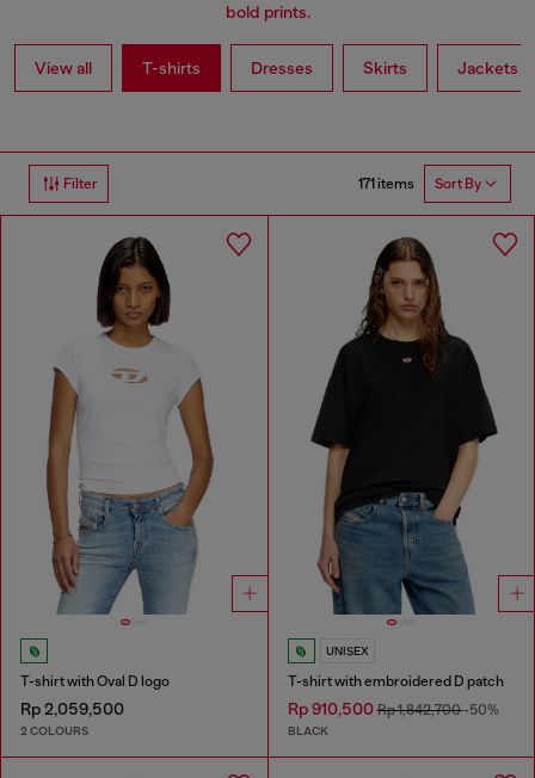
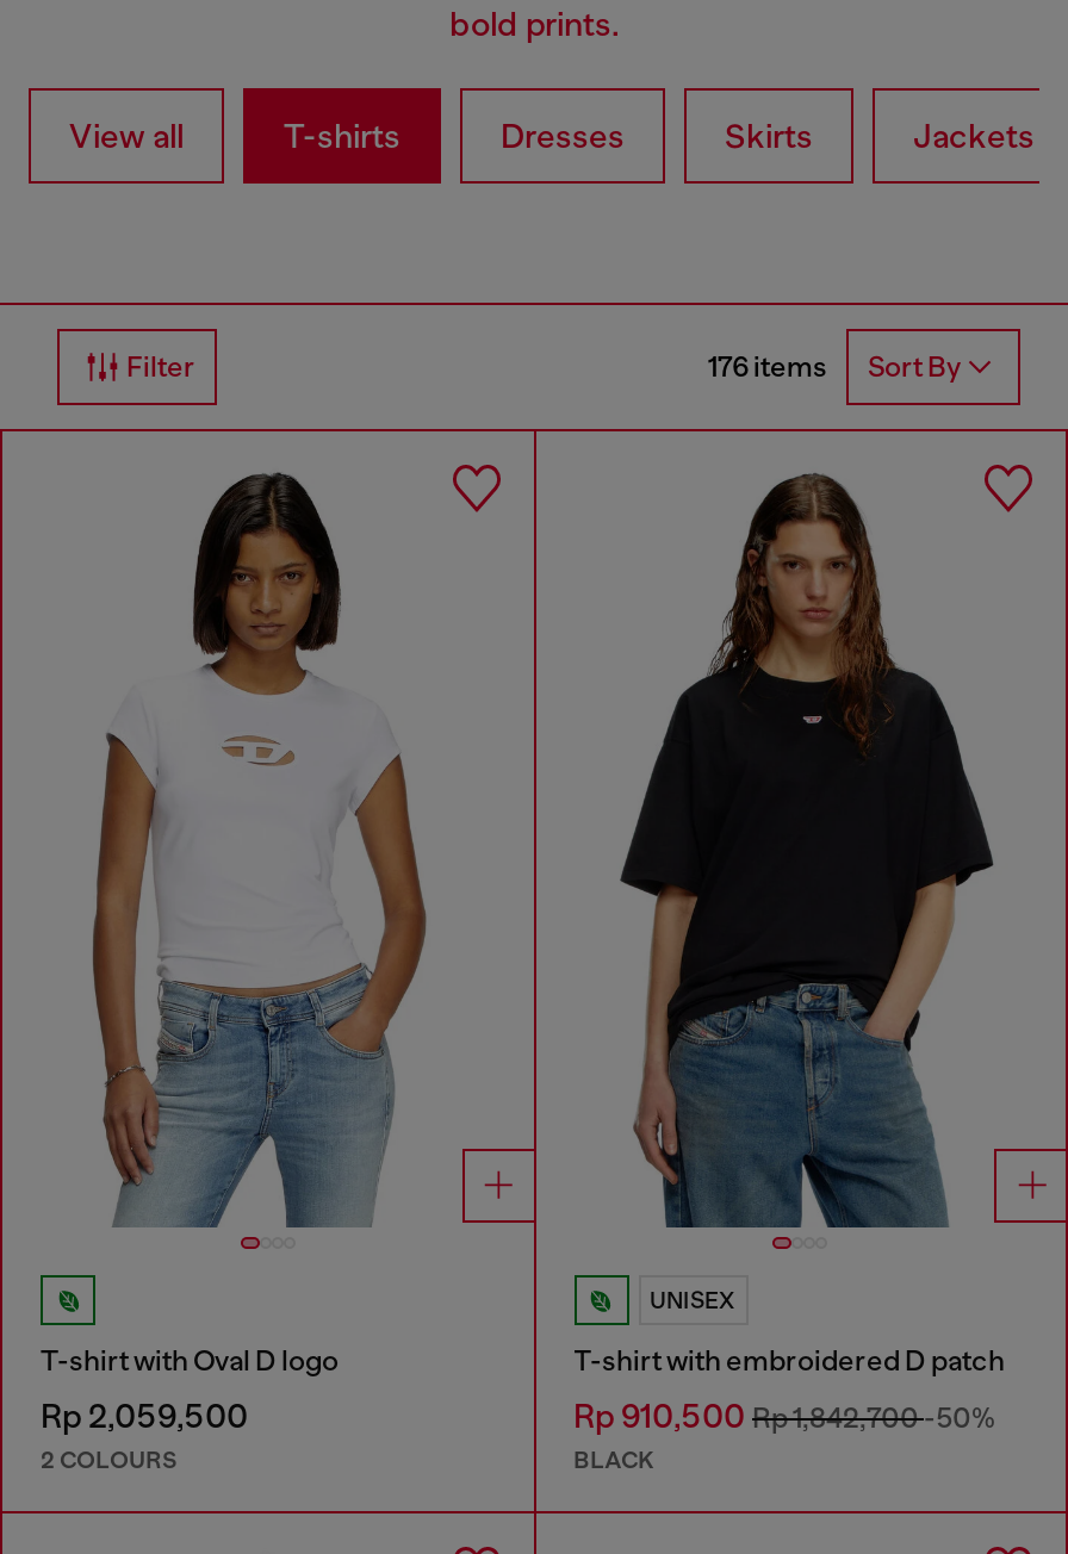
- 171 items Sort By
+ 176 items Sort By
